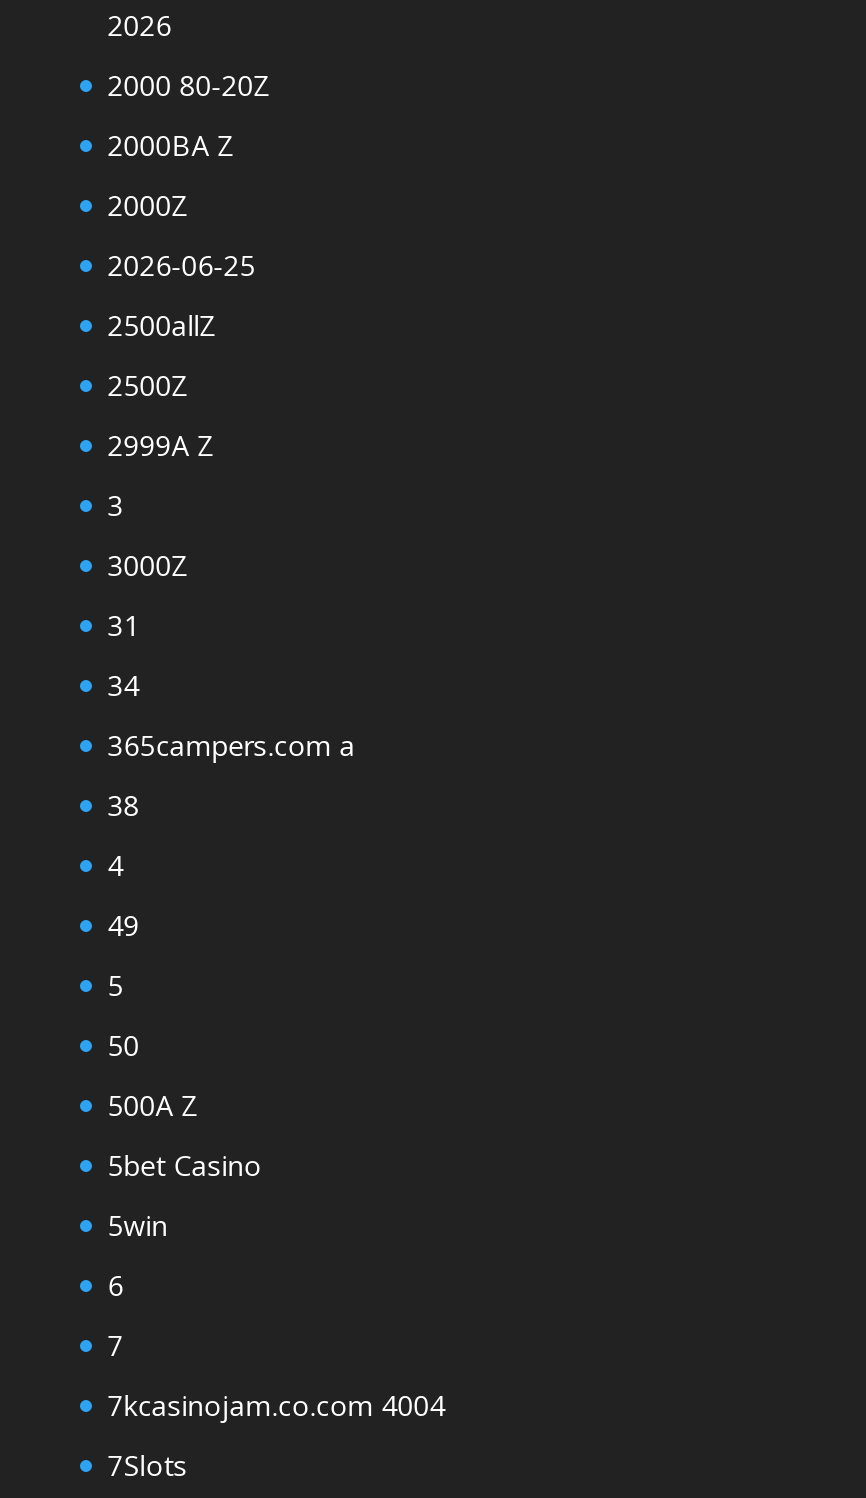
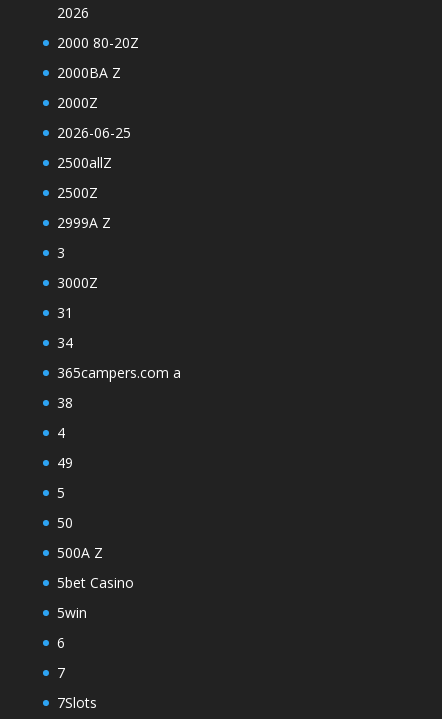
- 7kcasinojam.co.com 4004
